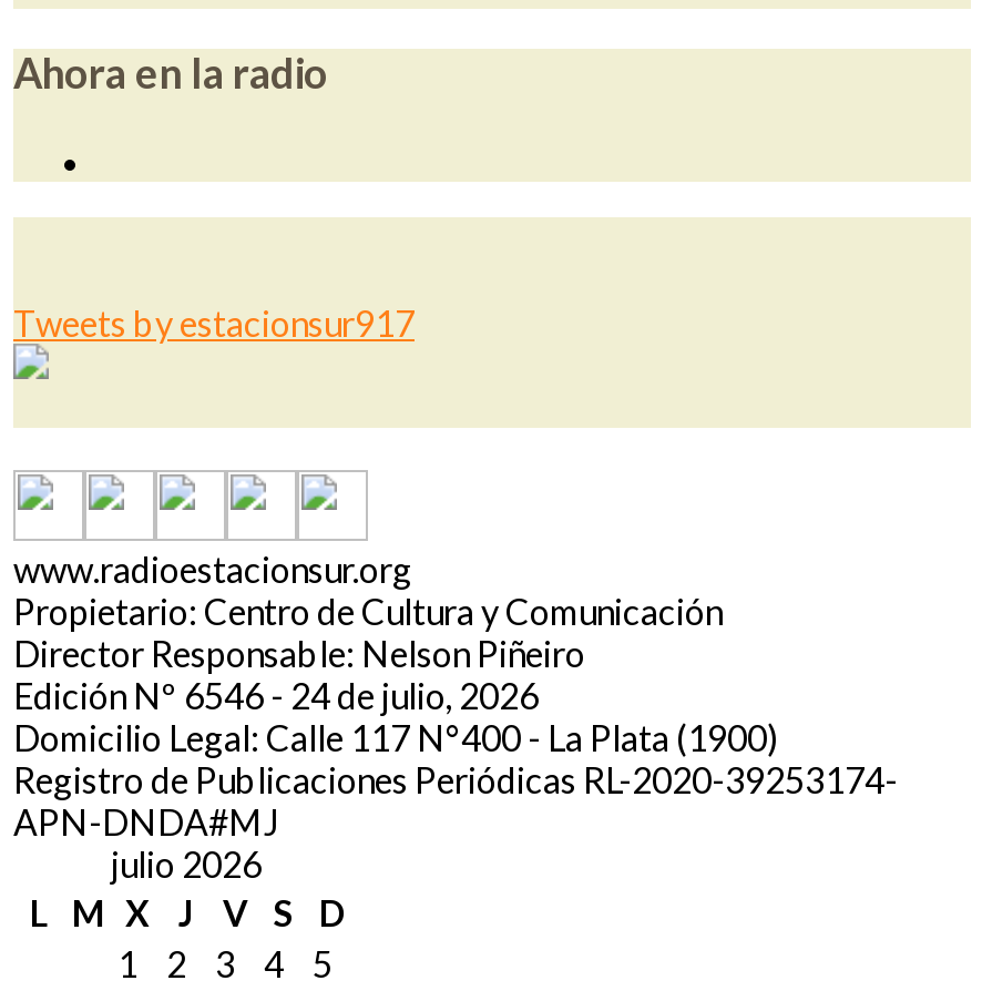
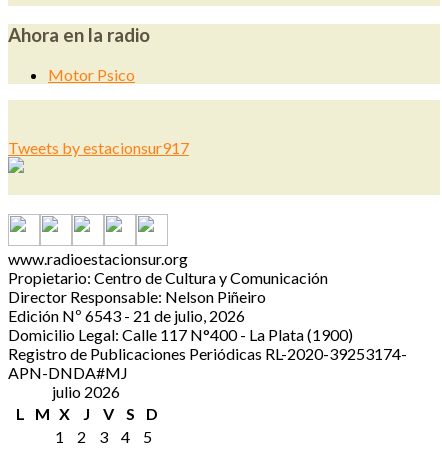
+ Motor Psico

- Edición Nº 6546 - 24 de julio, 2026
+ Edición Nº 6543 - 21 de julio, 2026
